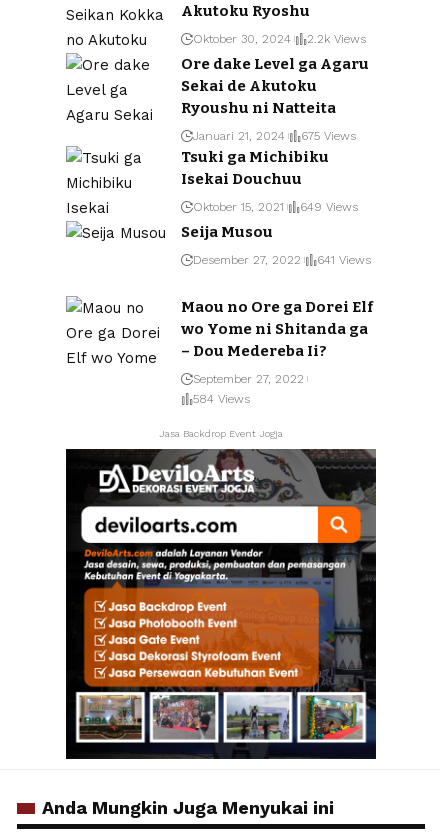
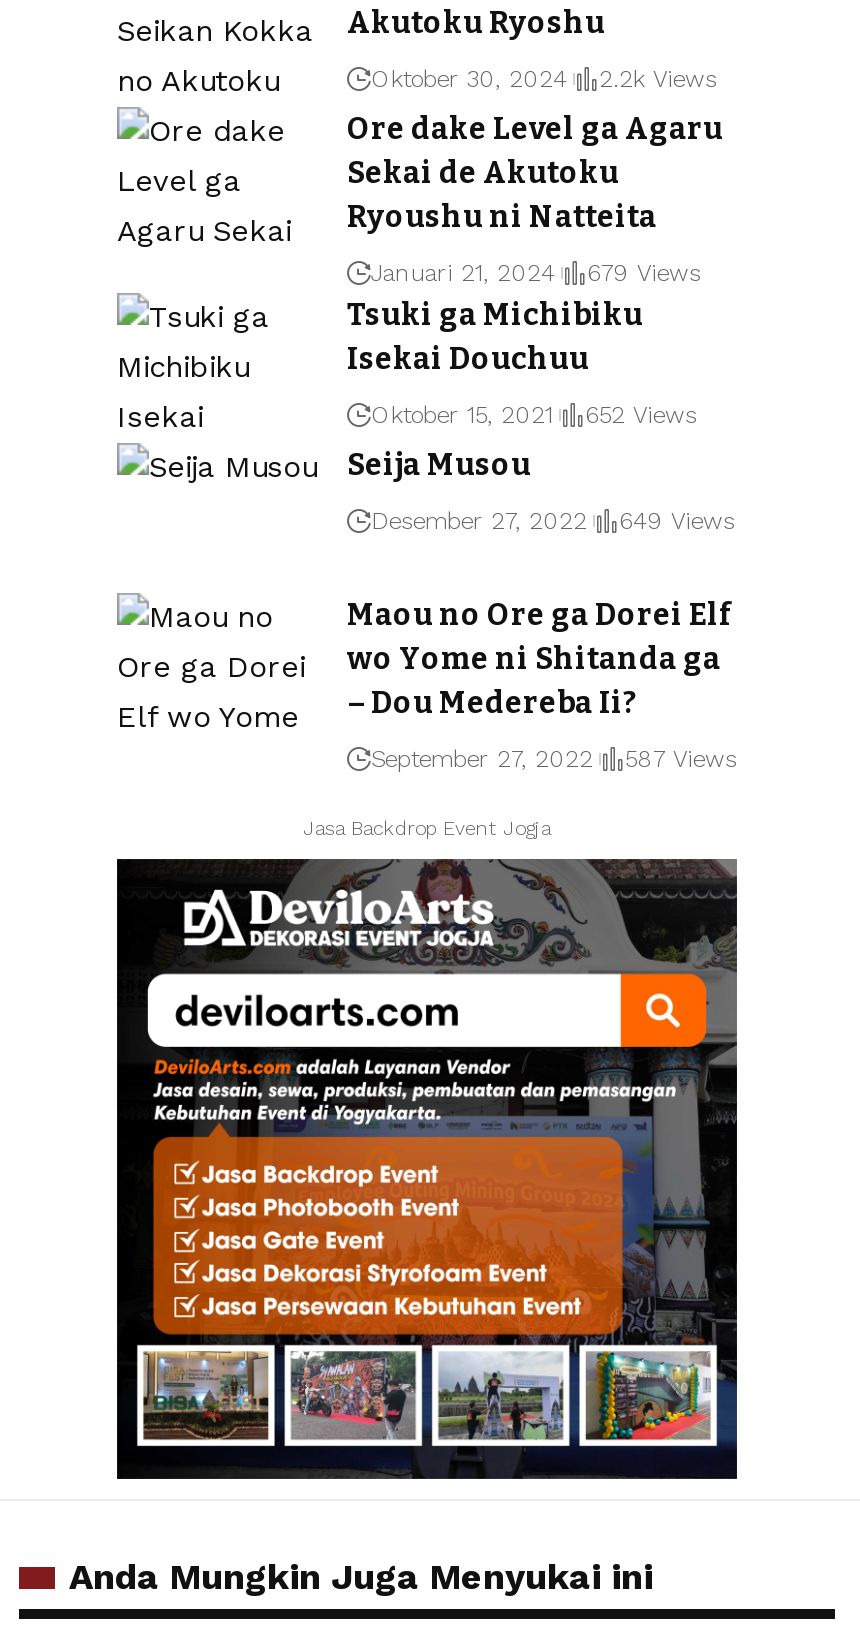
- Januari 21, 2024 675 Views
+ Januari 21, 2024 679 Views

- Oktober 15, 2021 649 Views
+ Oktober 15, 2021 652 Views

- Desember 27, 2022 641 Views
+ Desember 27, 2022 649 Views

- 584 Views
+ 587 Views
